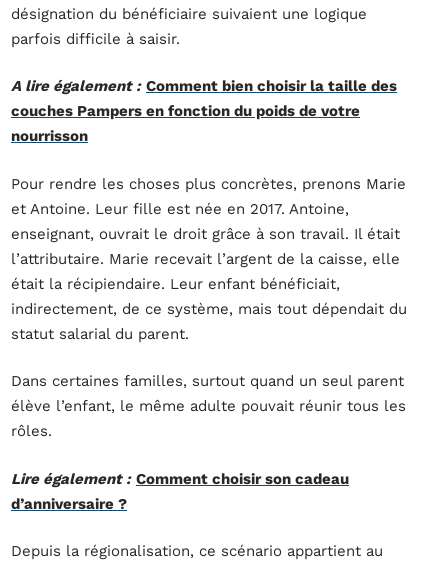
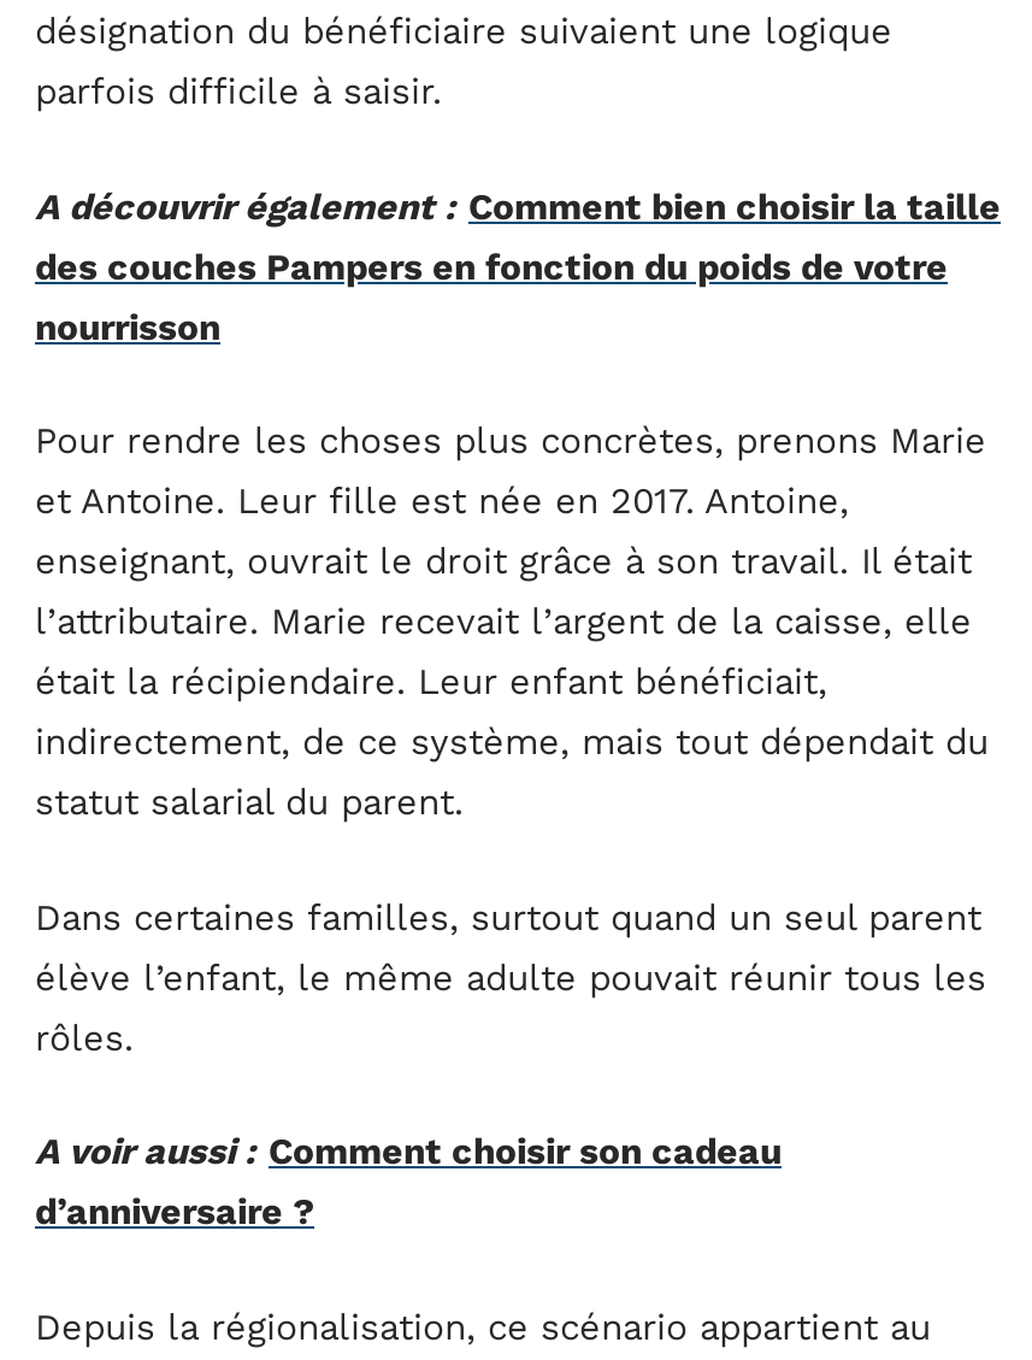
- A lire également : Comment bien choisir la taille des
- couches Pampers en fonction du poids de votre
+ A découvrir également : Comment bien choisir la taille
+ des couches Pampers en fonction du poids de votre

- Lire également : Comment choisir son cadeau
+ A voir aussi : Comment choisir son cadeau
